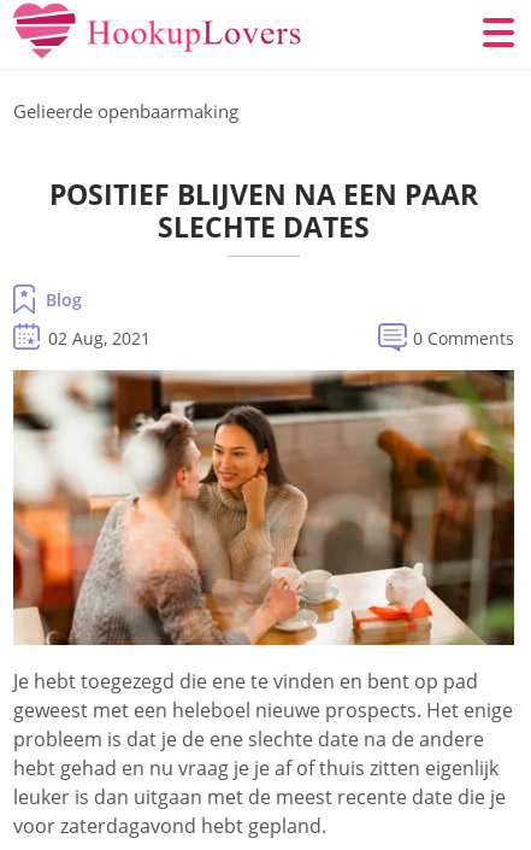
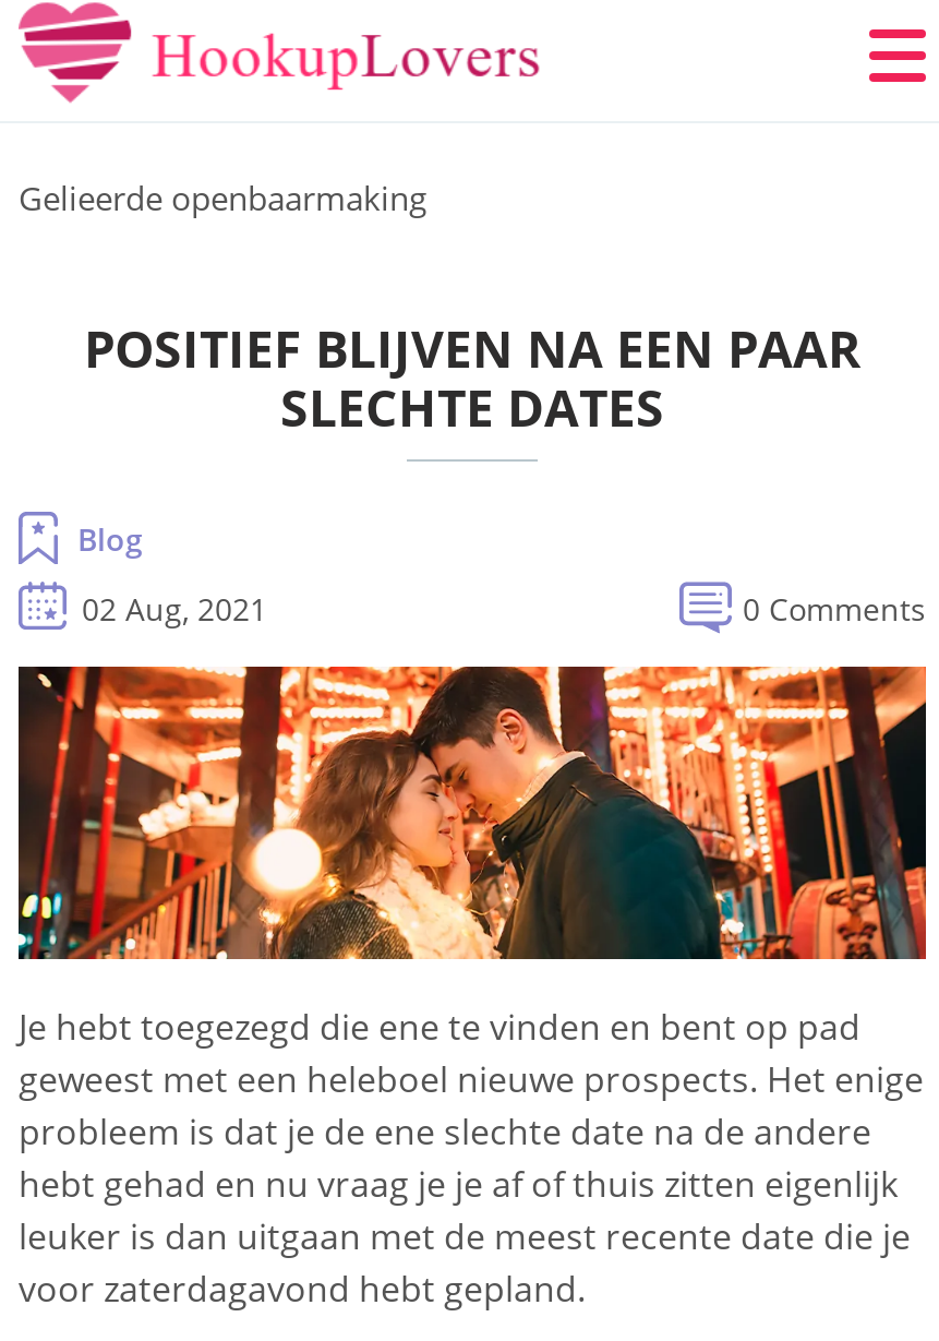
- [image]
+ [image]
